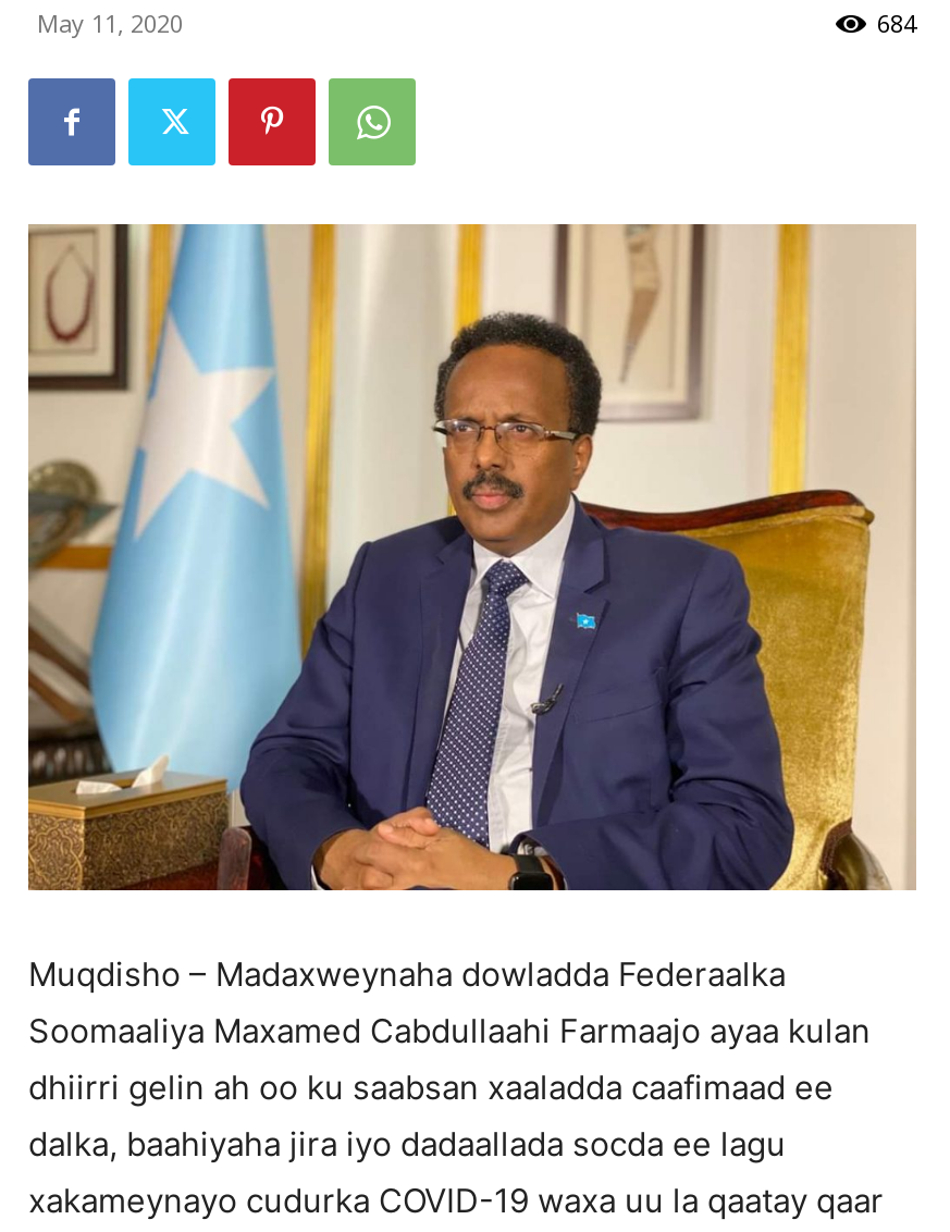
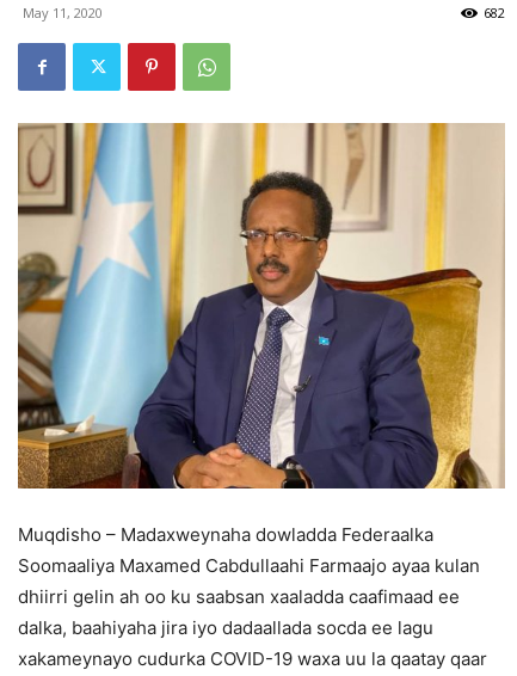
- 684
+ 682
